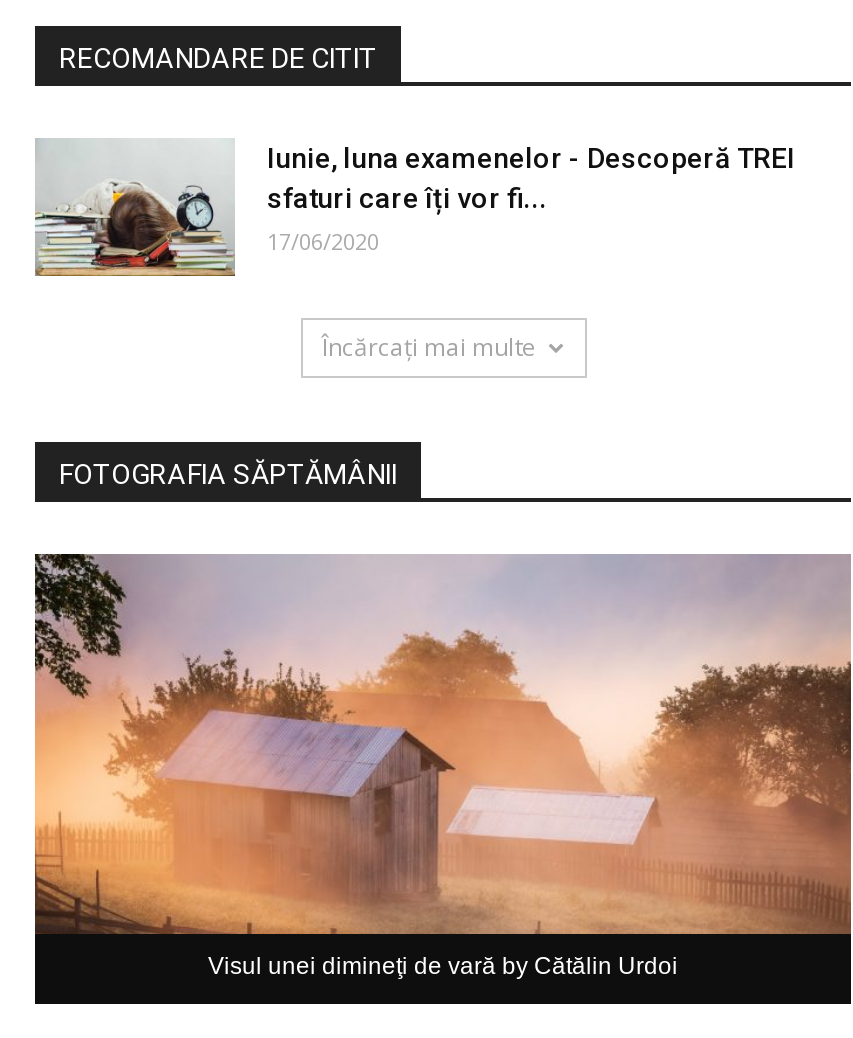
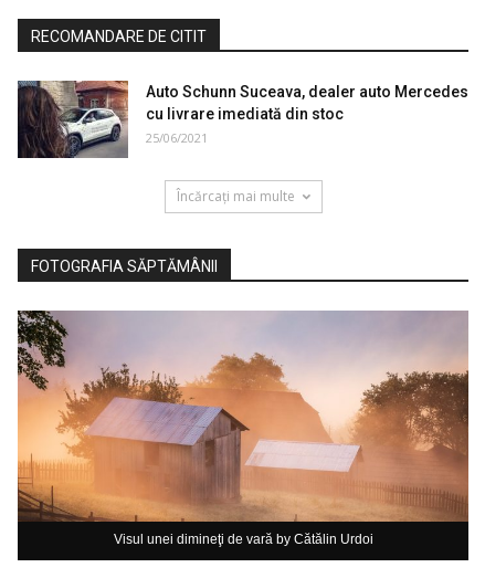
- [image]
- Iunie,‌ ‌luna‌ ‌examenelor‌ ‌-‌ ‌Descoperă‌ ‌TREI‌
- ‌sfaturi‌ ‌care‌ ‌îți‌ ‌vor‌ ‌fi‌...
- 17/06/2020
+ [image]
+ Auto Schunn Suceava, dealer auto Mercedes
+ cu livrare imediată din stoc
+ 25/06/2021
